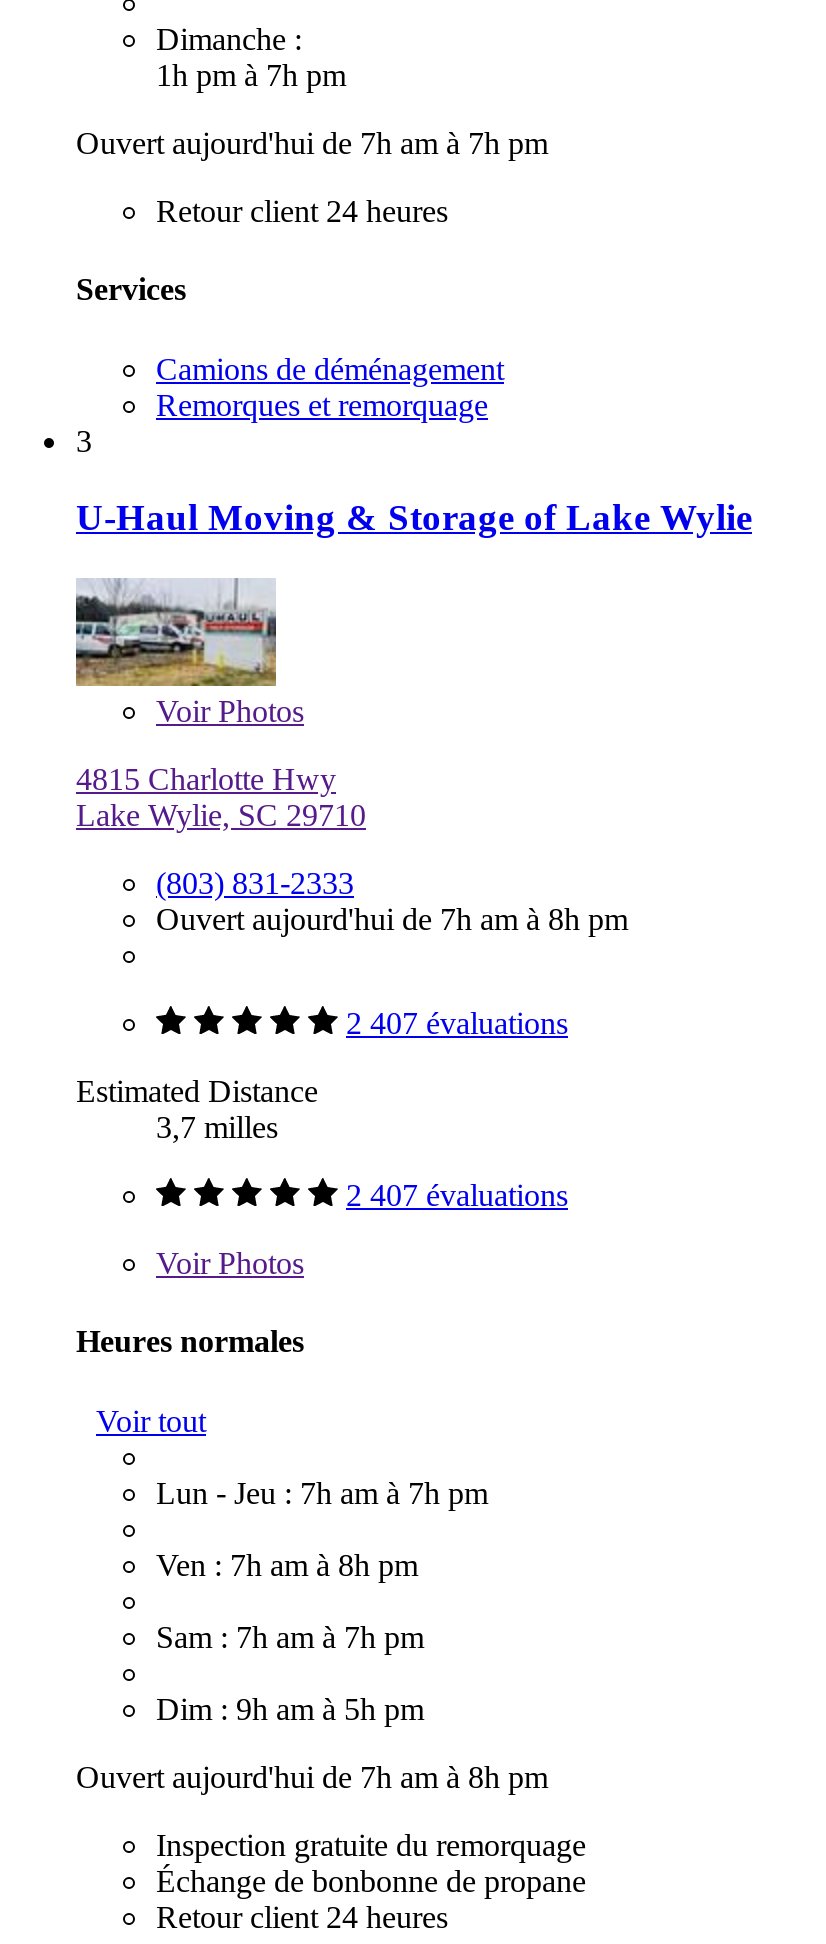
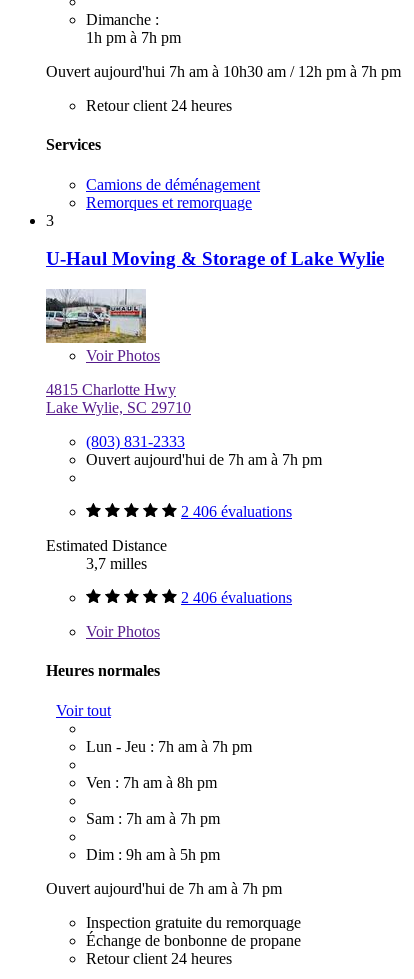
- Ouvert aujourd'hui de 7h am à 7h pm
+ Ouvert aujourd'hui 7h am à 10h30 am / 12h pm à 7h pm

- Ouvert aujourd'hui de 7h am à 8h pm
+ Ouvert aujourd'hui de 7h am à 7h pm

- 2 407 évaluations
+ 2 406 évaluations

- 2 407 évaluations
+ 2 406 évaluations

- Ouvert aujourd'hui de 7h am à 8h pm
+ Ouvert aujourd'hui de 7h am à 7h pm
